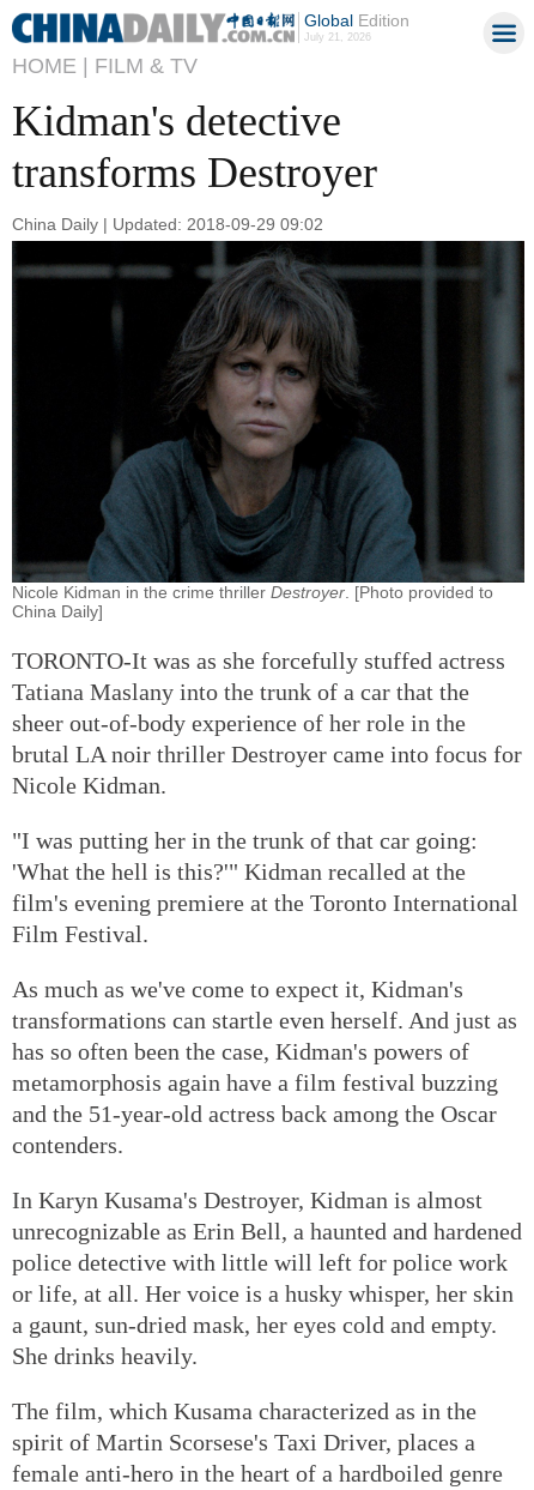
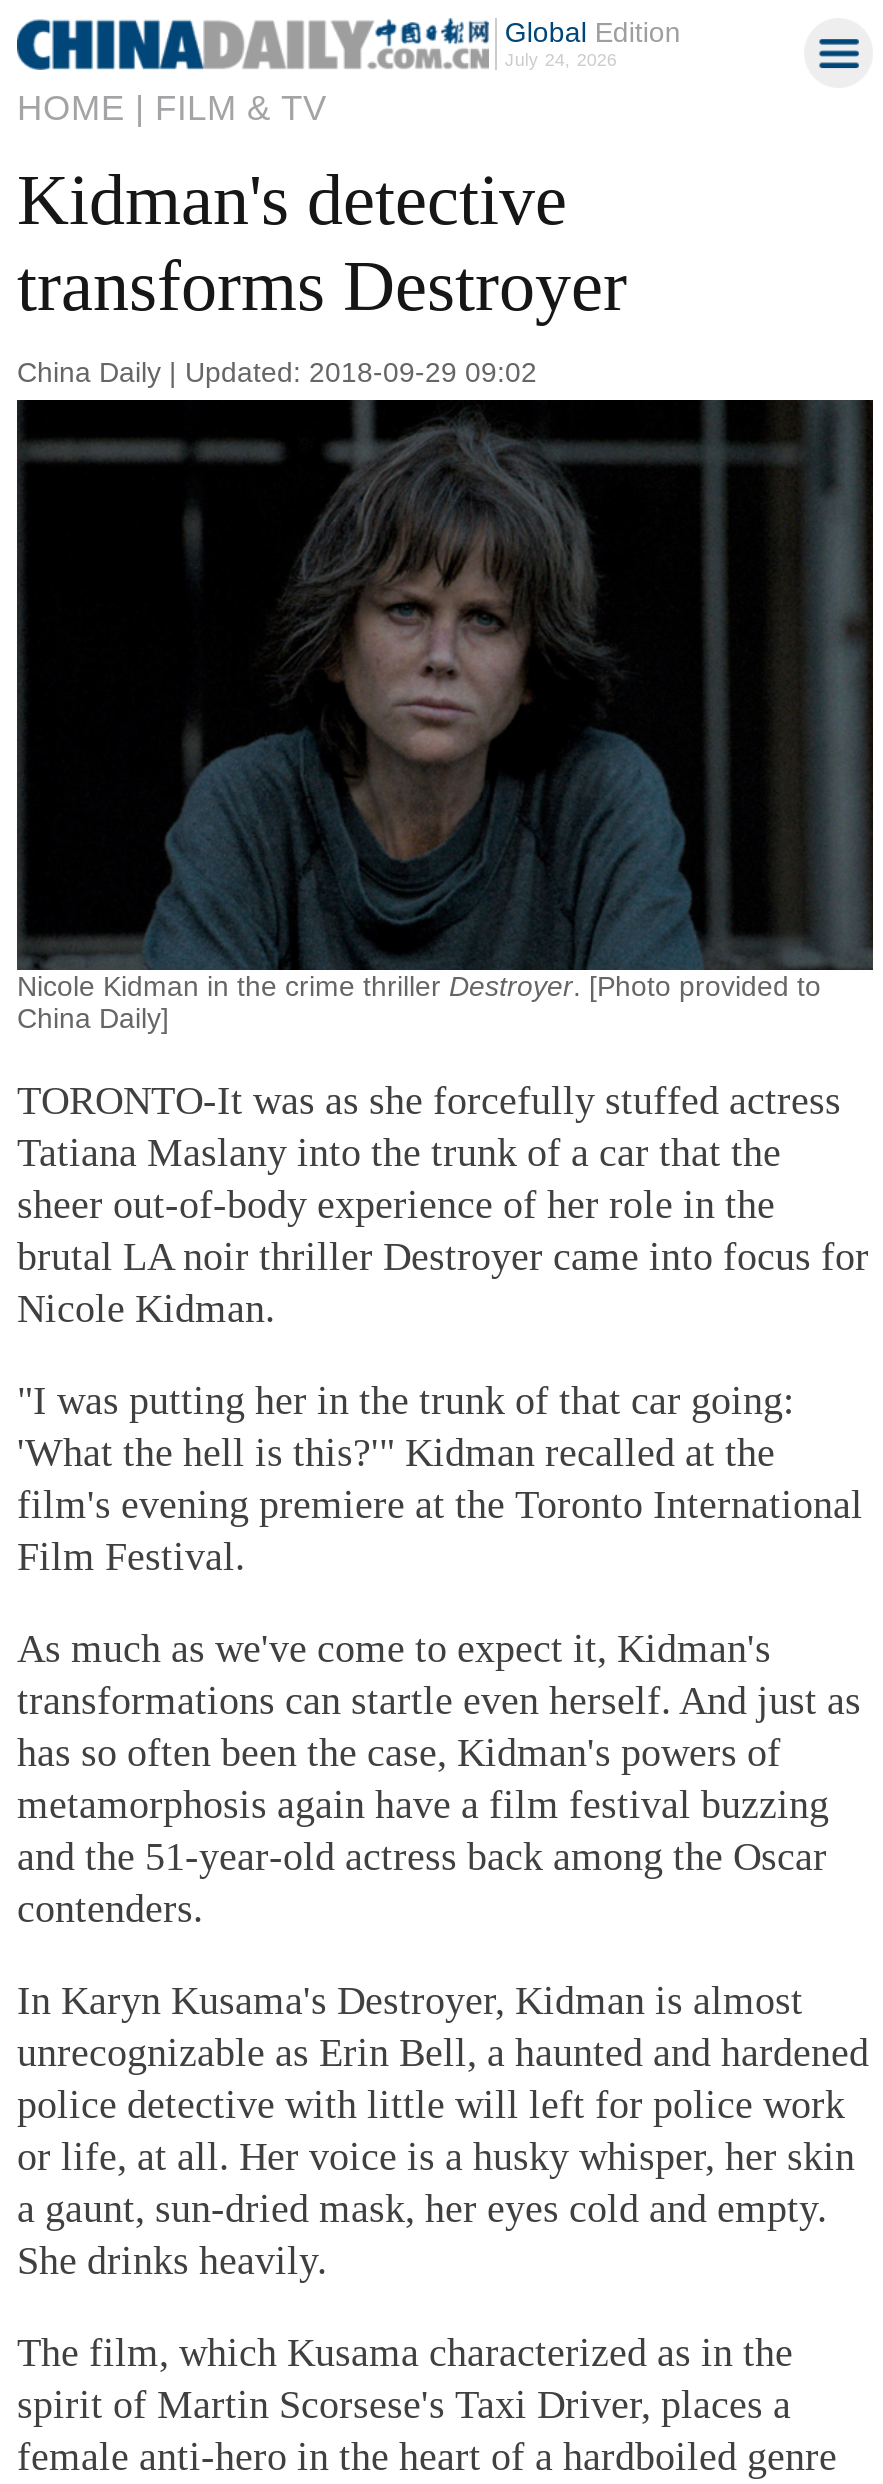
- July 21, 2026
+ July 24, 2026
